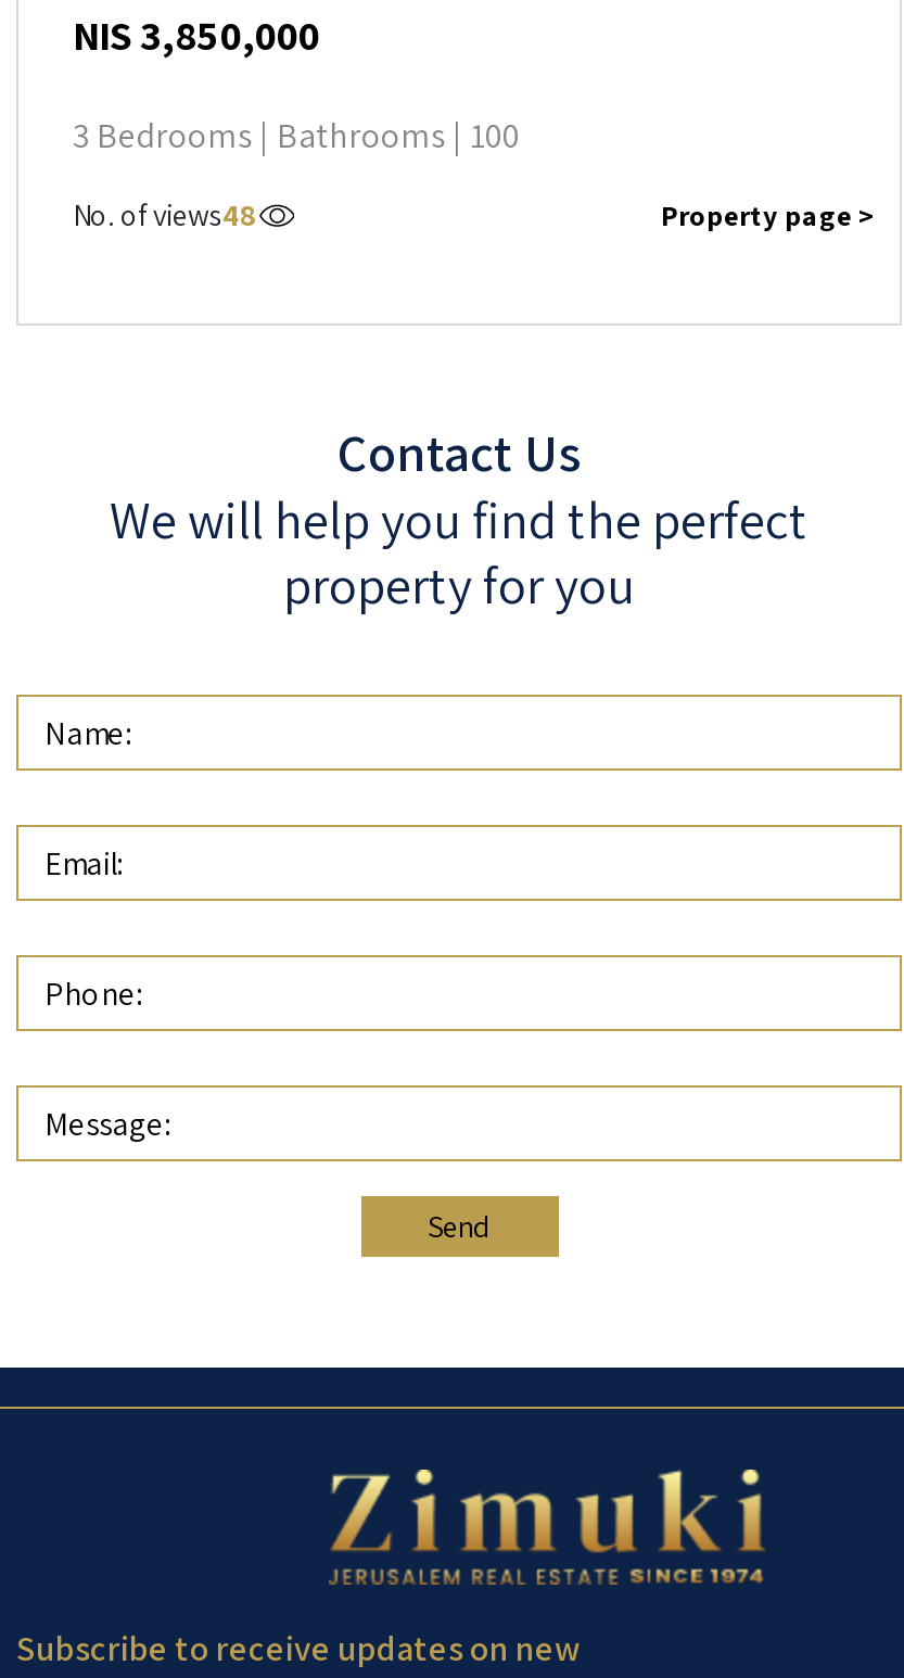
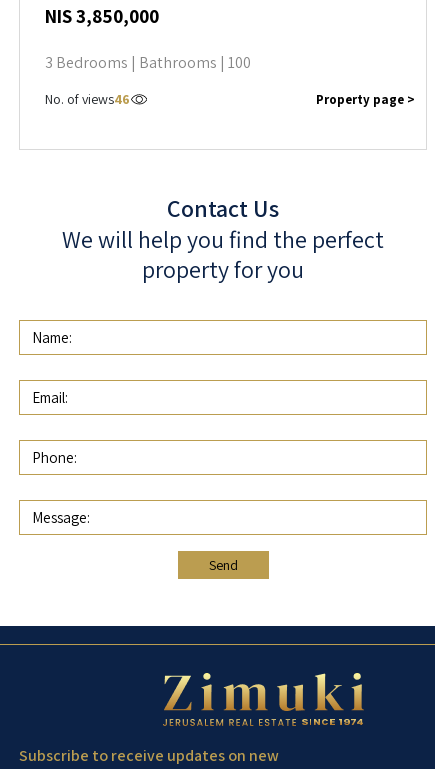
- No. of views48
+ No. of views46
